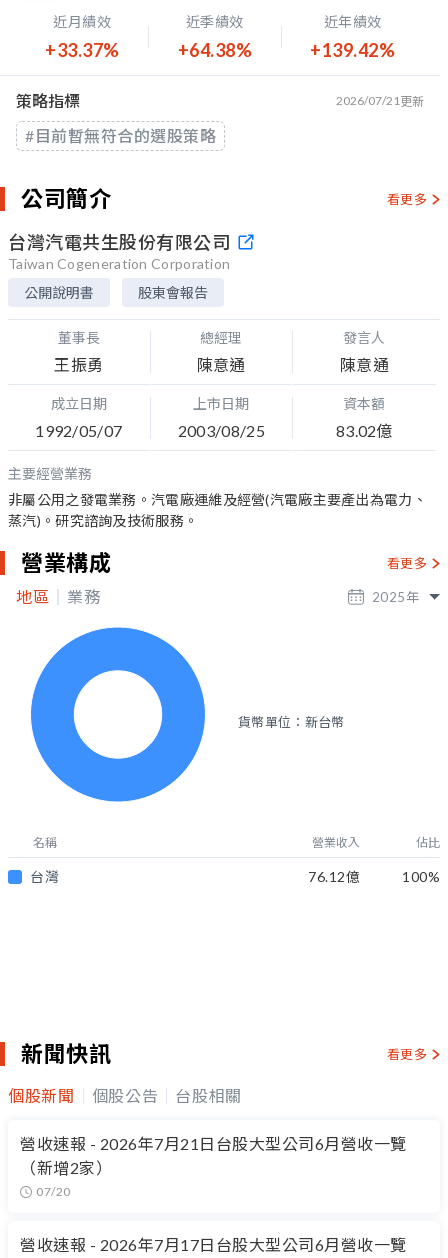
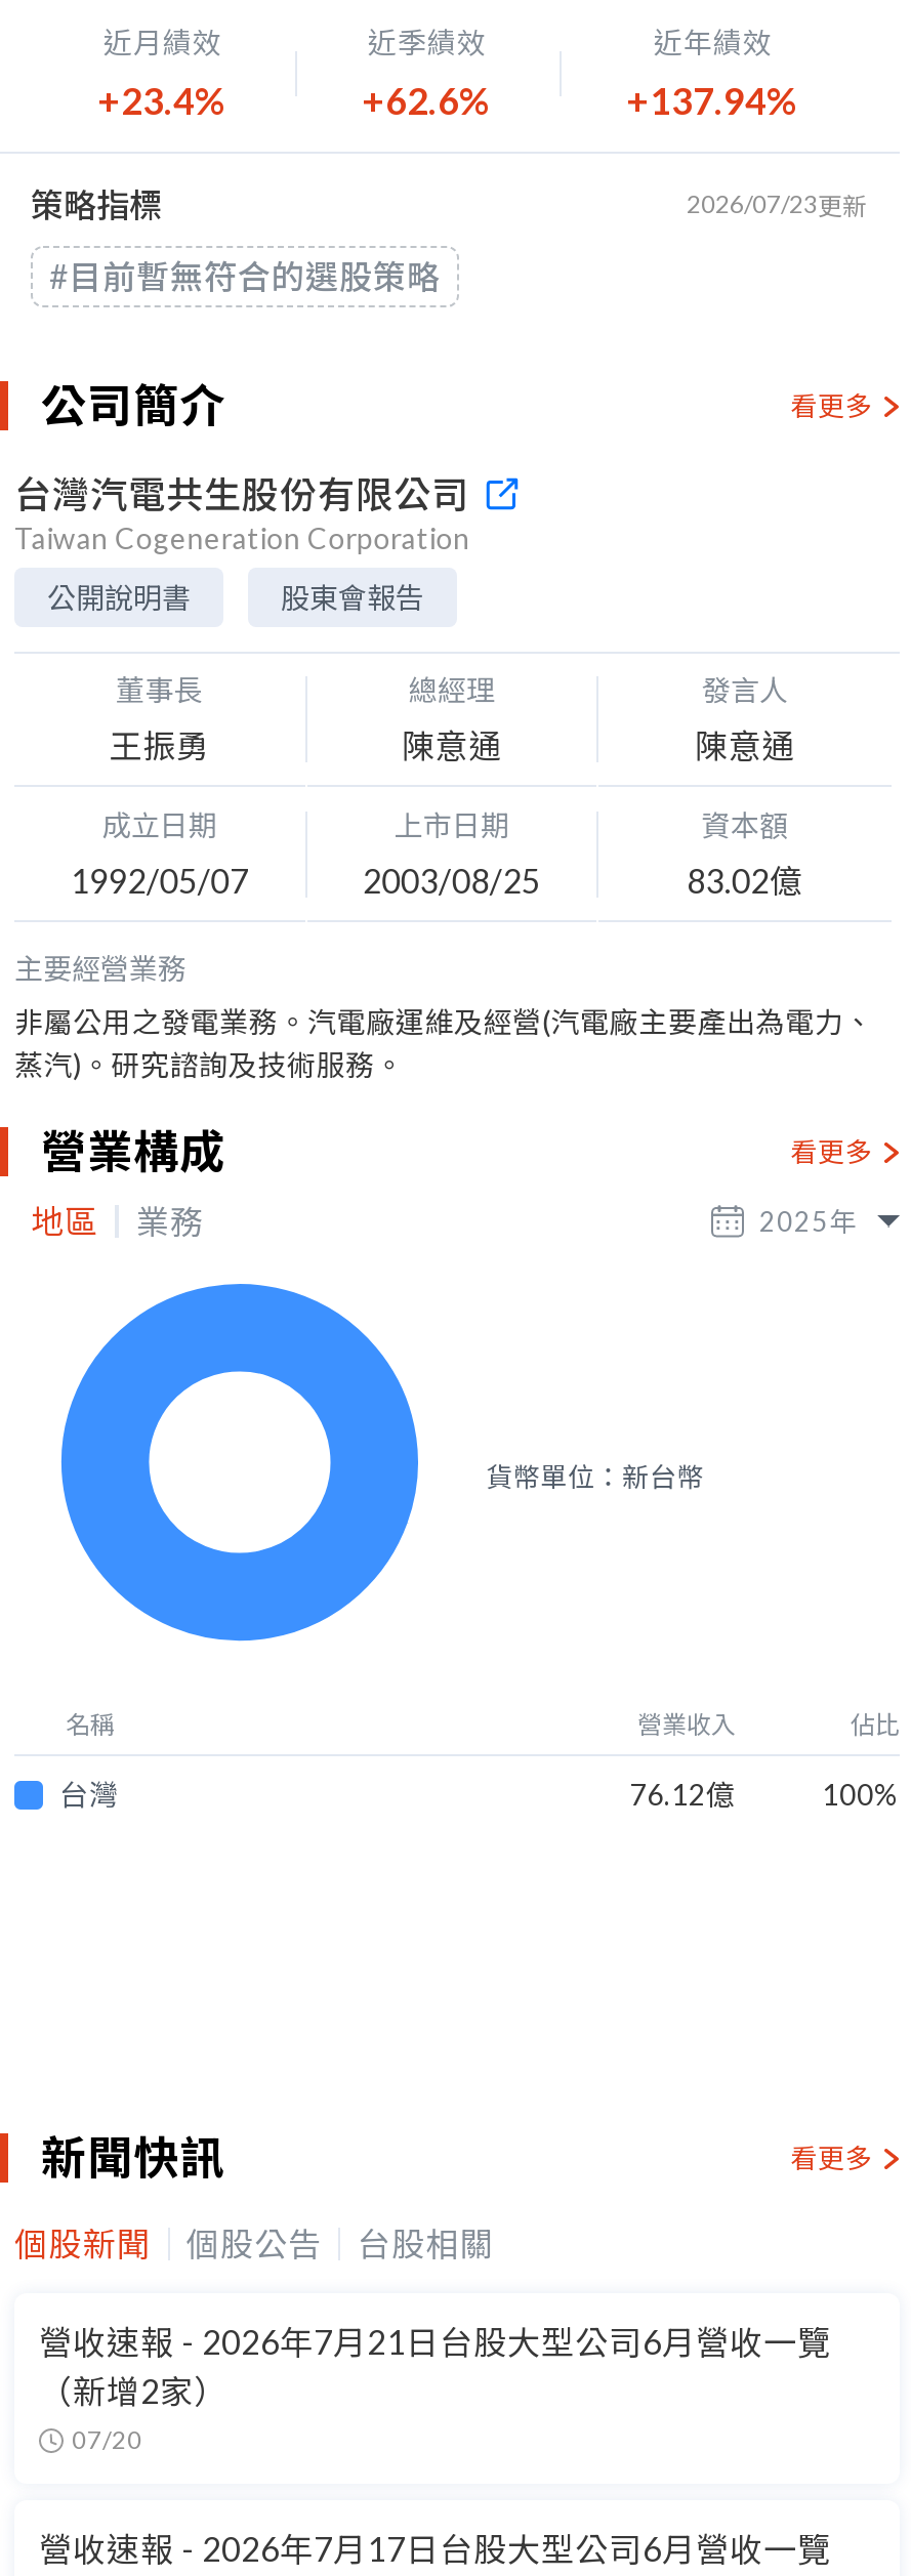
- +33.37%
+ +23.4%

- +64.38%
+ +62.6%

- +139.42%
+ +137.94%

- 2026/07/21更新
+ 2026/07/23更新
